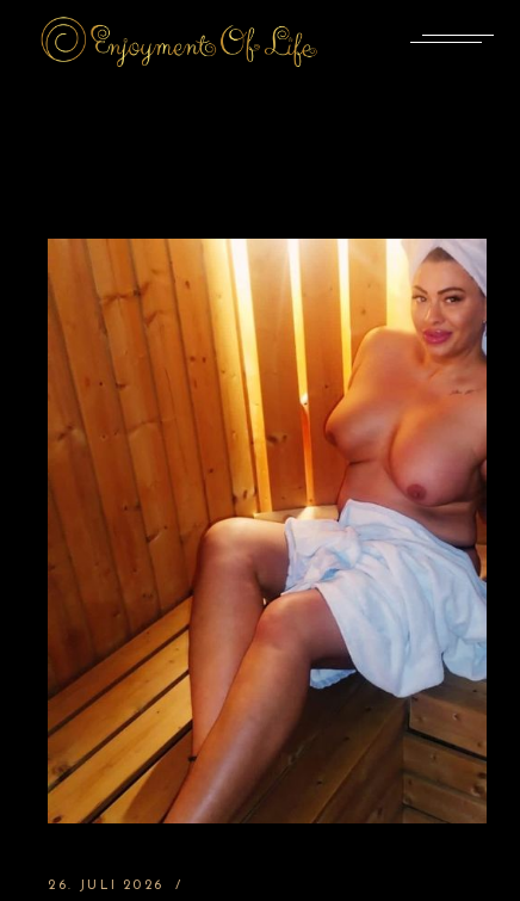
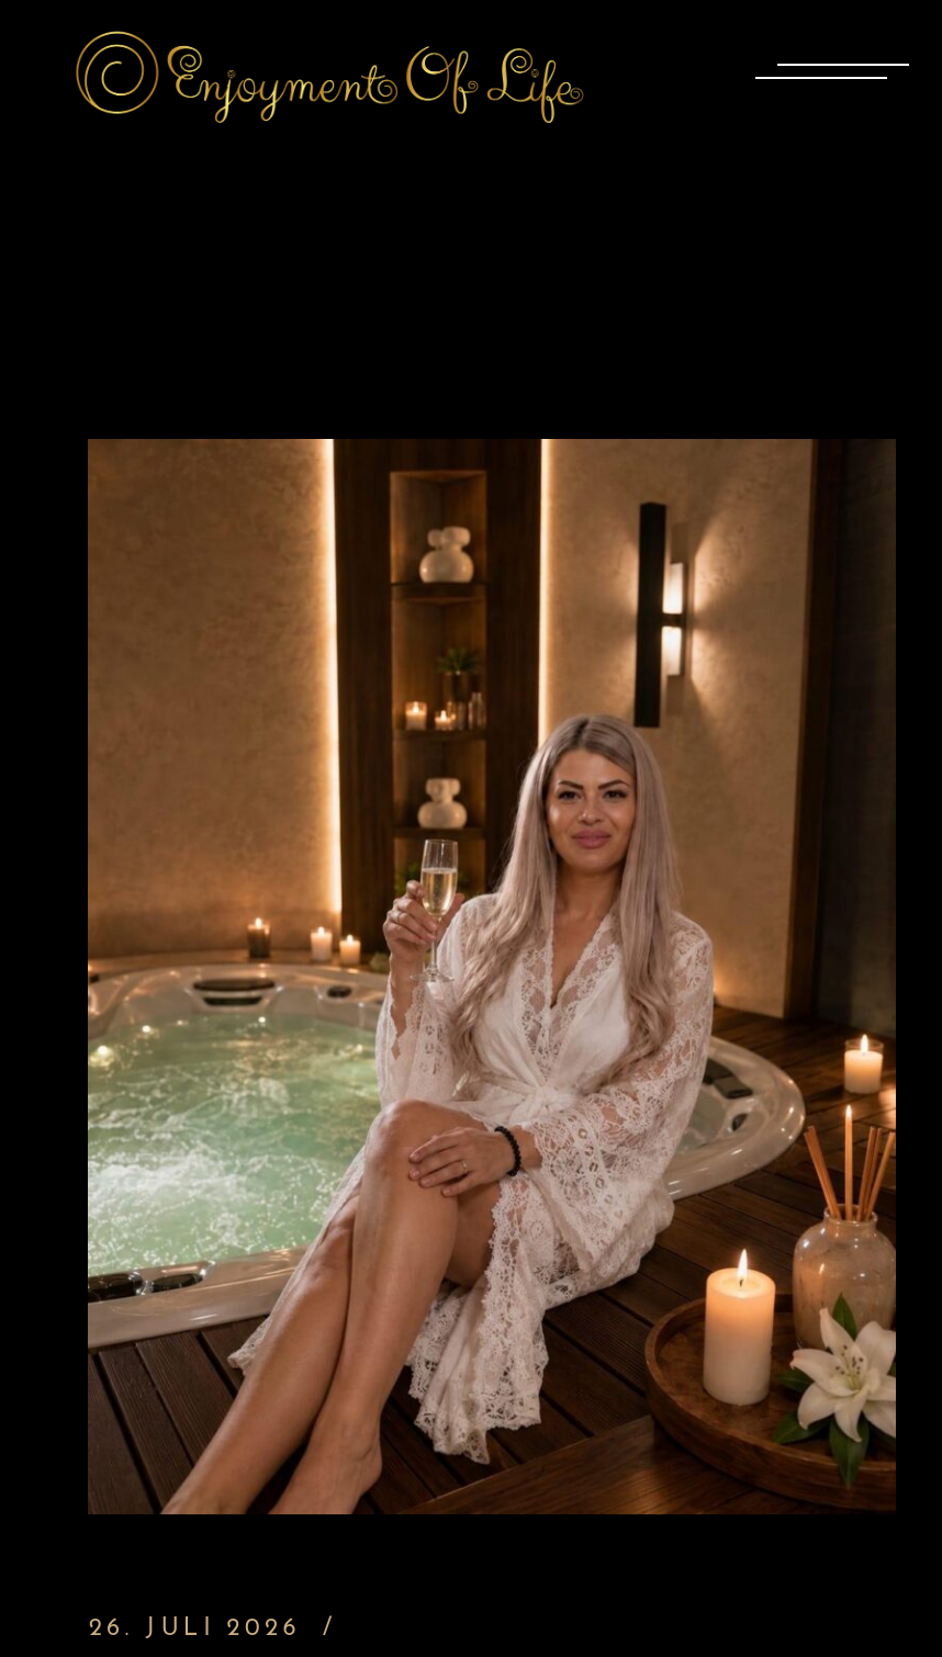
- [image]
+ [image]
